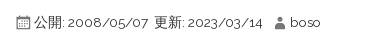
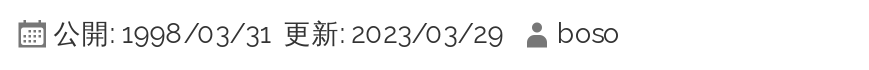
- 公開: 2008/05/07 更新: 2023/03/14 boso
+ 公開: 1998/03/31 更新: 2023/03/29 boso
